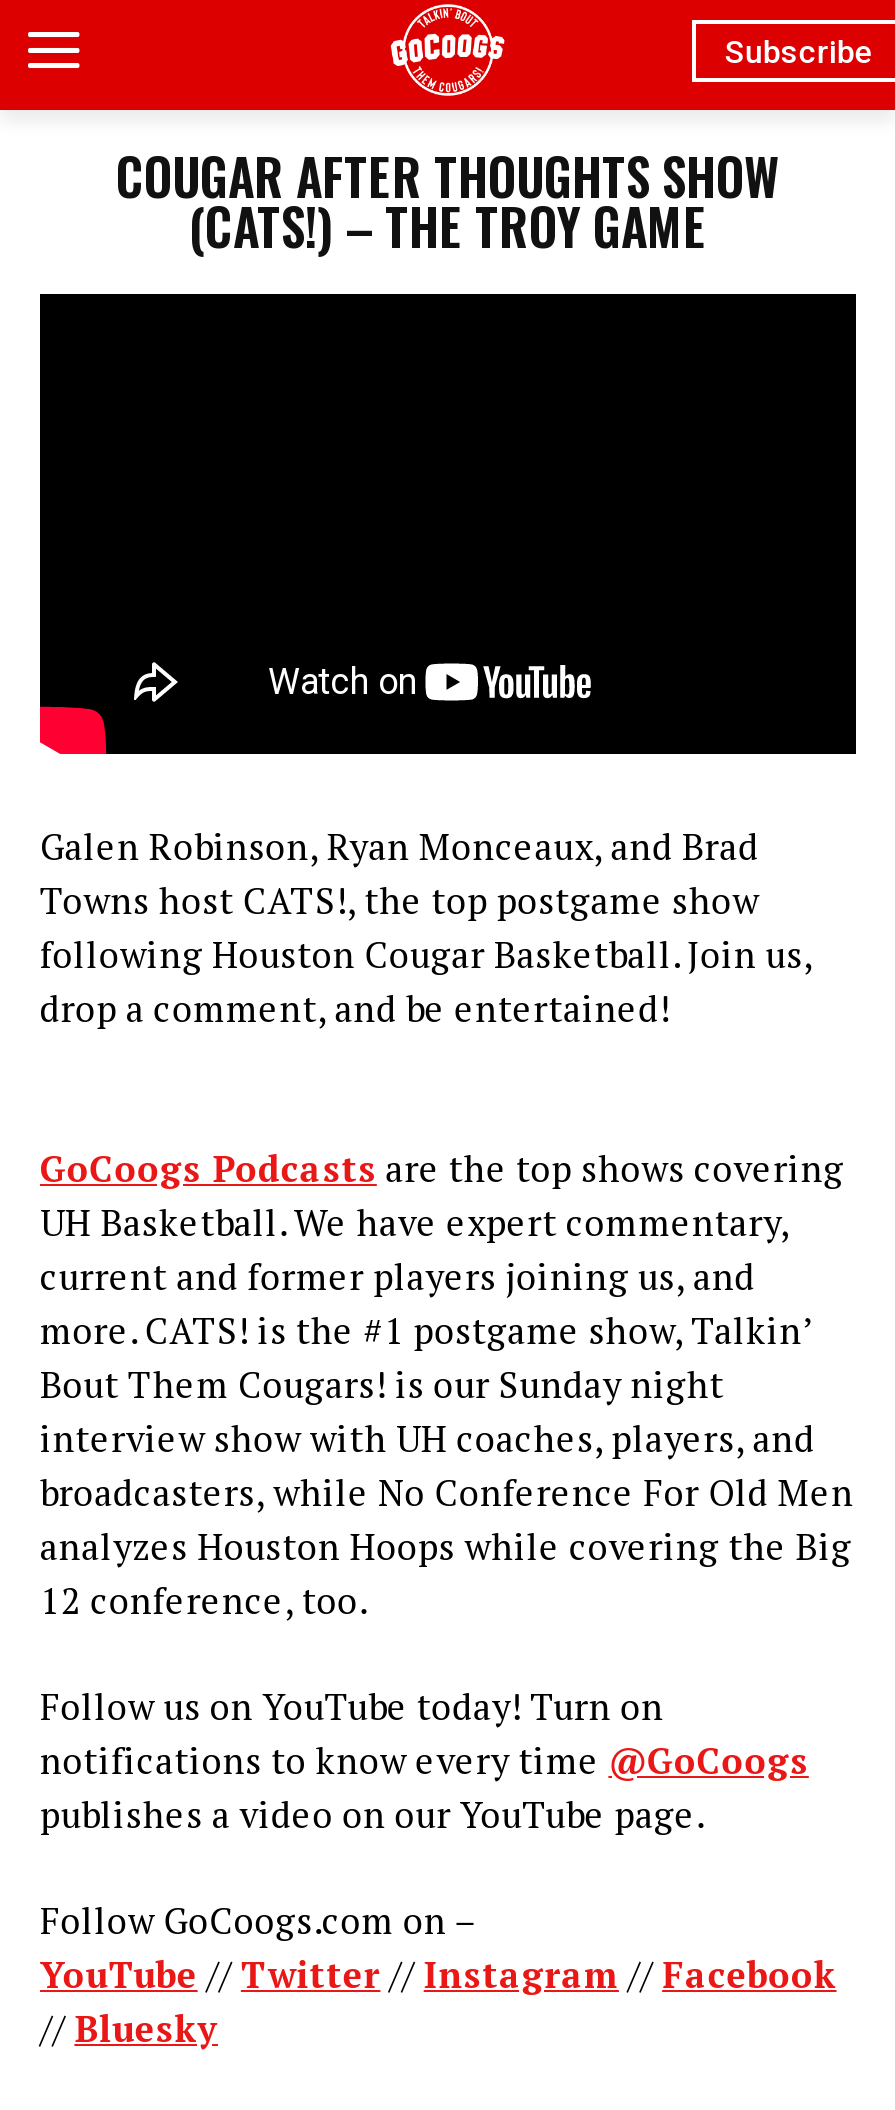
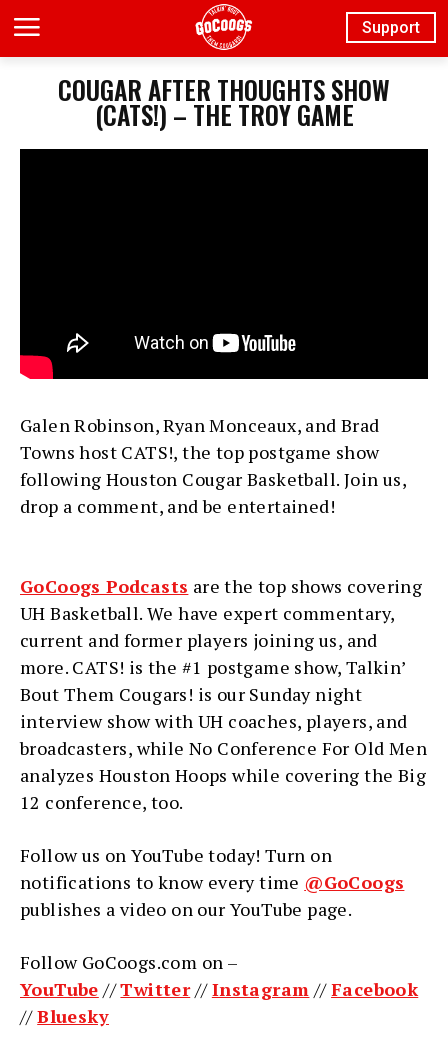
- Subscribe
+ Support
